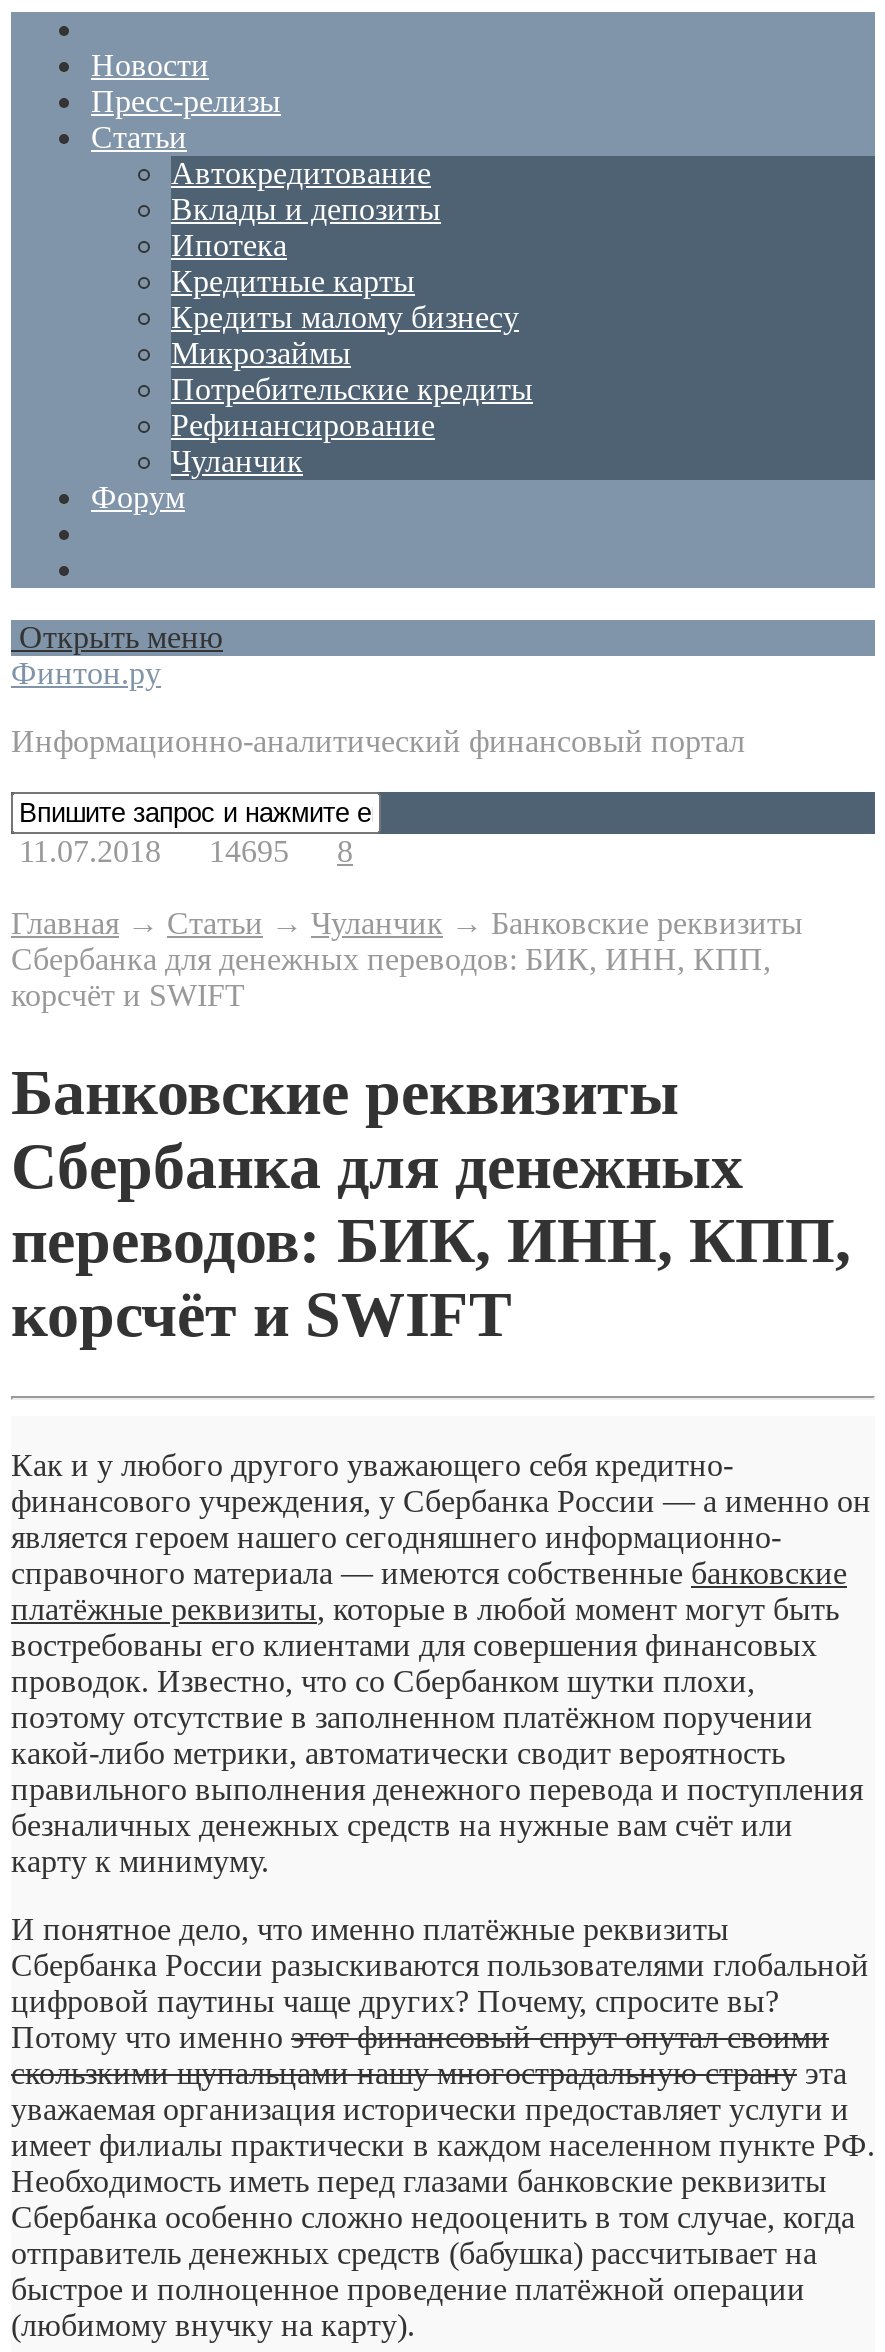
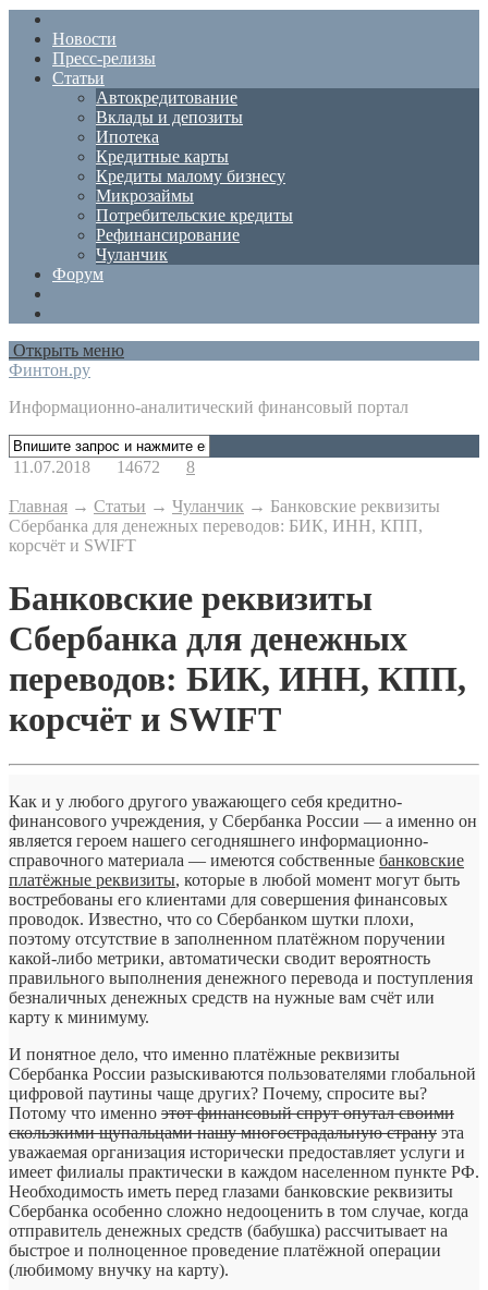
- 11.07.201814695 8
+ 11.07.201814672 8
